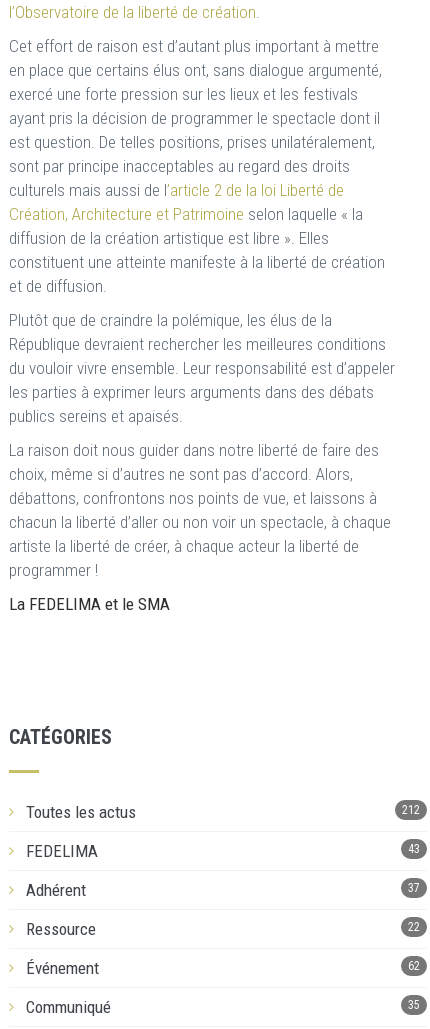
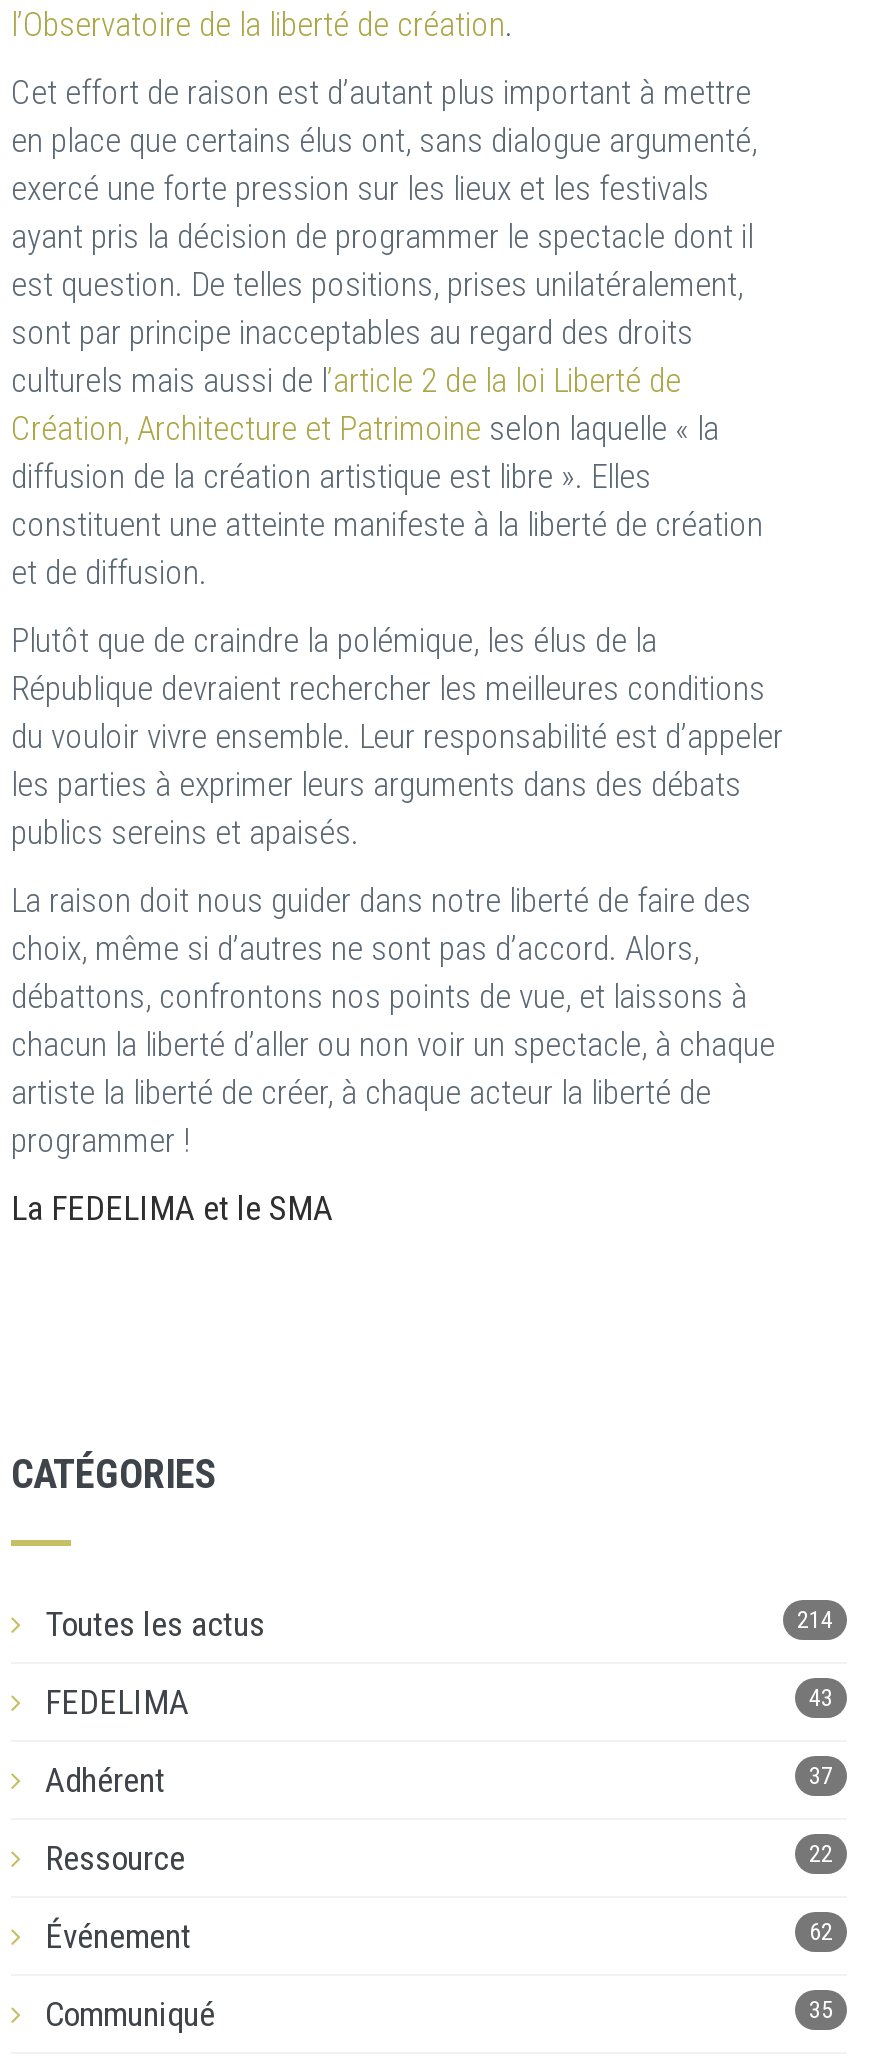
- 212
+ 214
